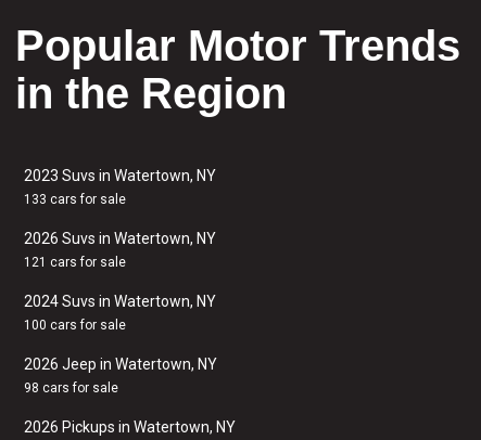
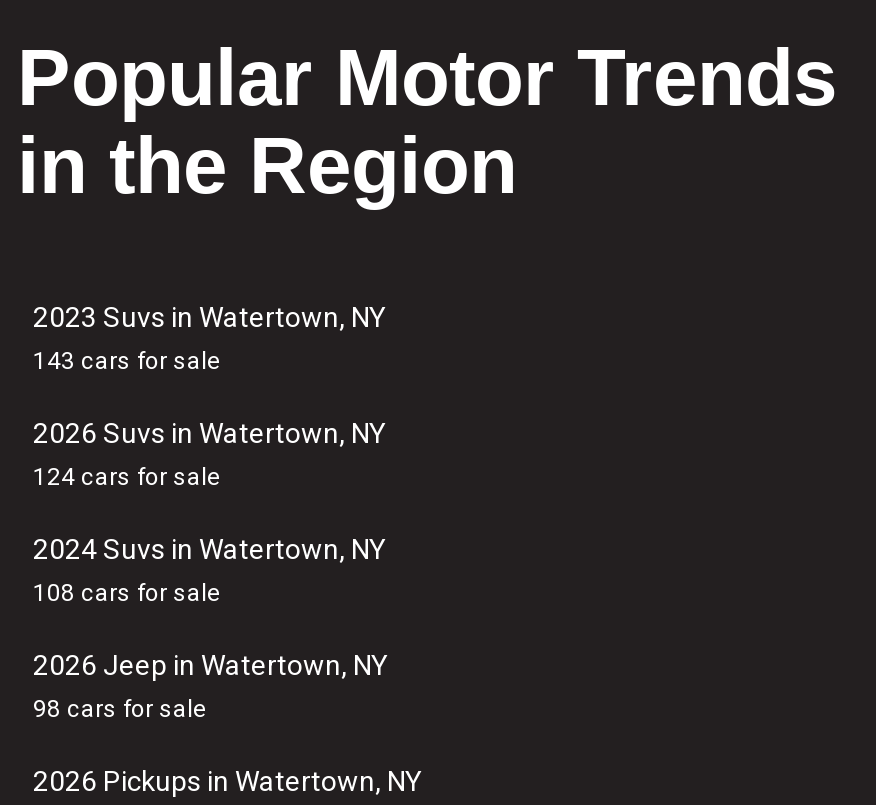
- 133 cars for sale
+ 143 cars for sale

- 121 cars for sale
+ 124 cars for sale

- 100 cars for sale
+ 108 cars for sale
